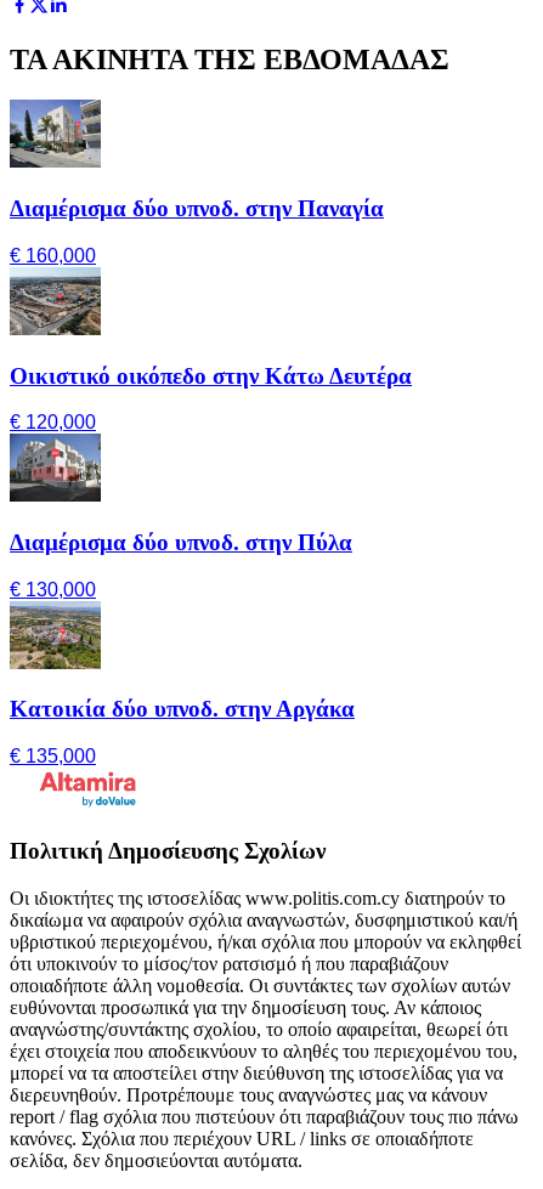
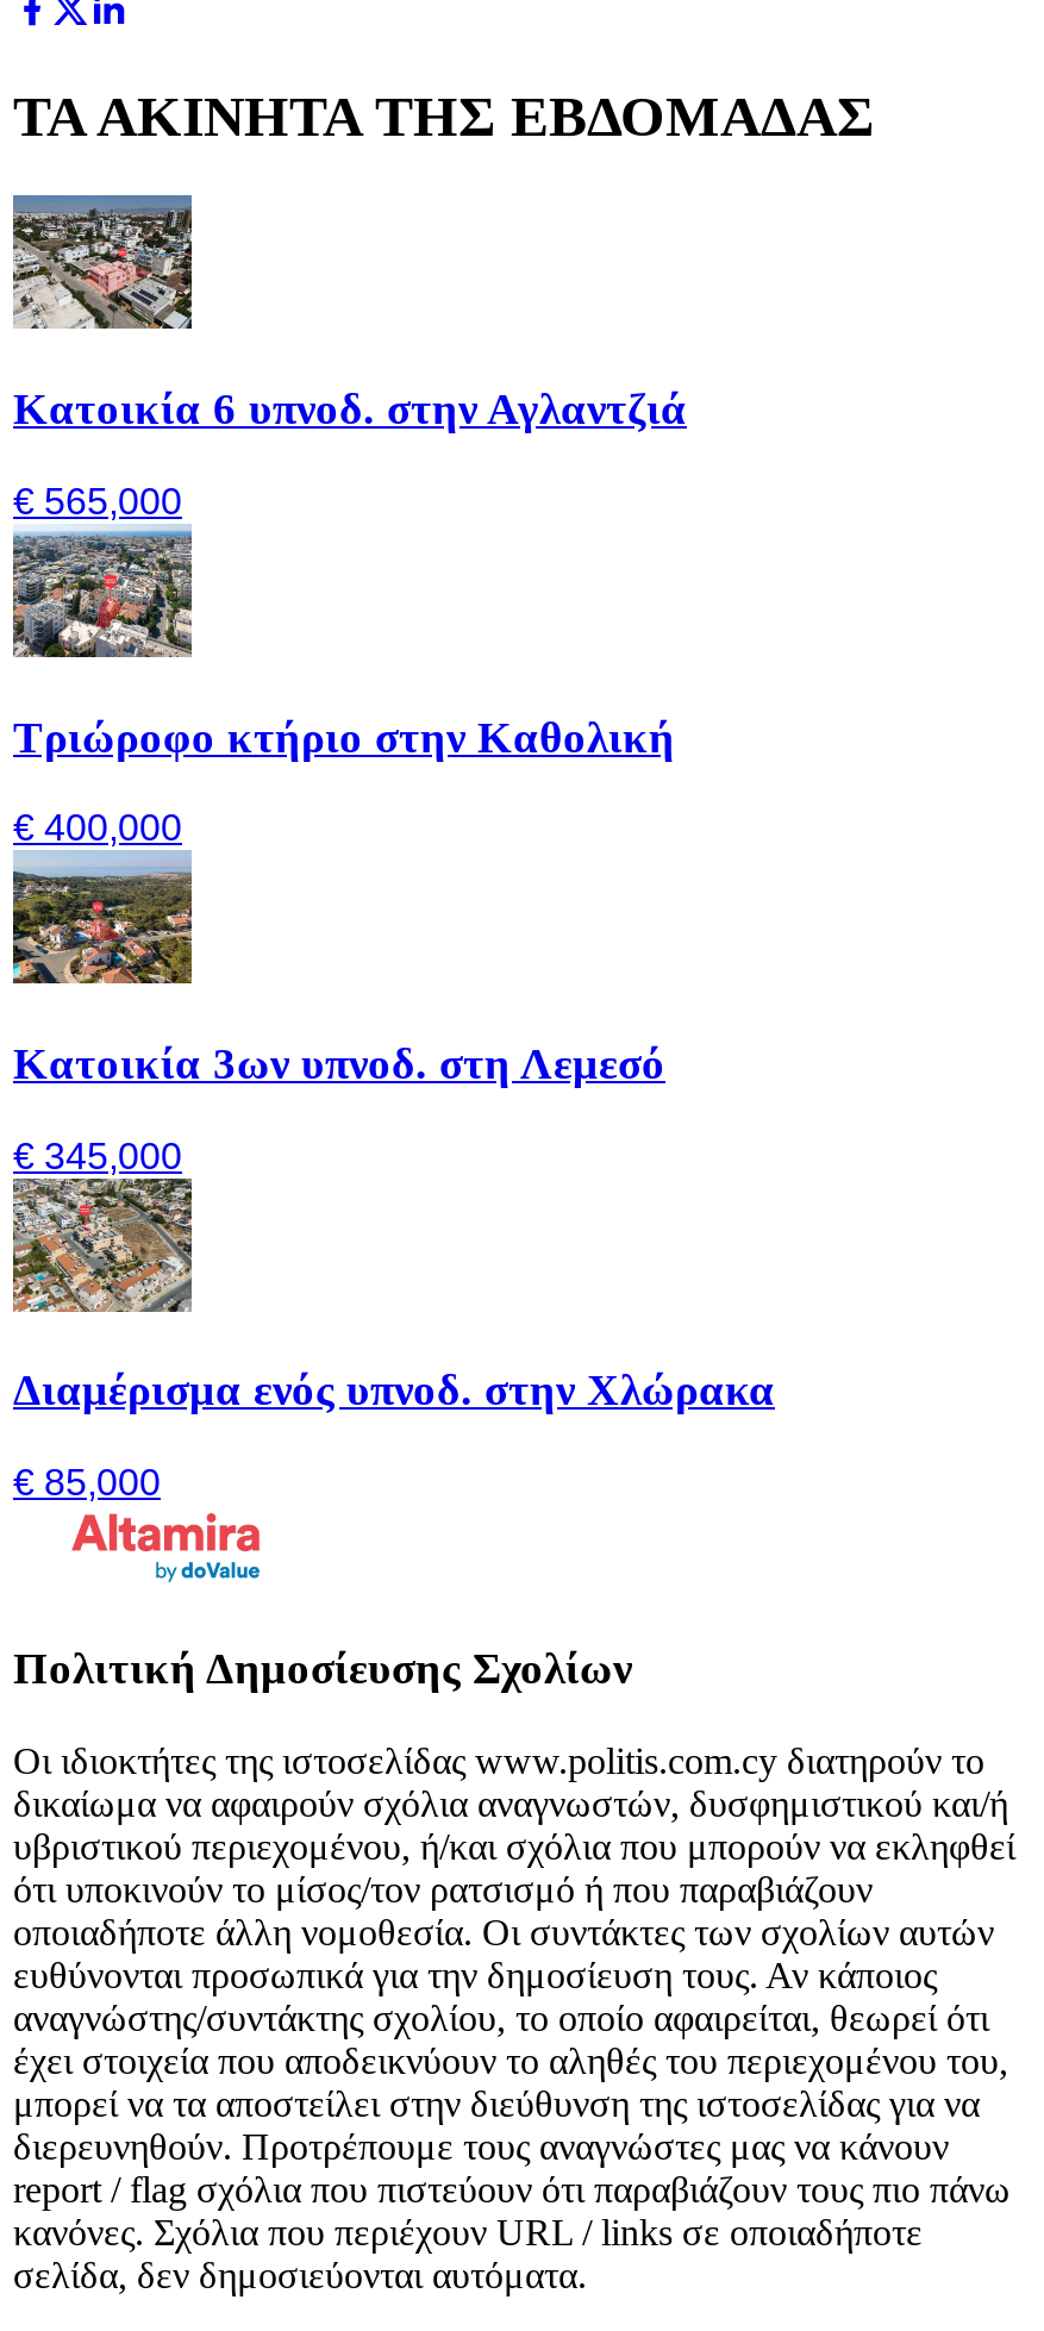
- [image]
- Διαμέρισμα δύο υπνοδ. στην Παναγία
+ [image]
+ Κατοικία 6 υπνοδ. στην Αγλαντζιά

- € 160,000
+ € 565,000

- [image]
- Οικιστικό οικόπεδο στην Κάτω Δευτέρα
+ [image]
+ Τριώροφο κτήριο στην Καθολική

- € 120,000
+ € 400,000

- [image]
- Διαμέρισμα δύο υπνοδ. στην Πύλα
+ [image]
+ Κατοικία 3ων υπνοδ. στη Λεμεσό

- € 130,000
+ € 345,000

- [image]
- Κατοικία δύο υπνοδ. στην Αργάκα
+ [image]
+ Διαμέρισμα ενός υπνοδ. στην Χλώρακα

- € 135,000
+ € 85,000
